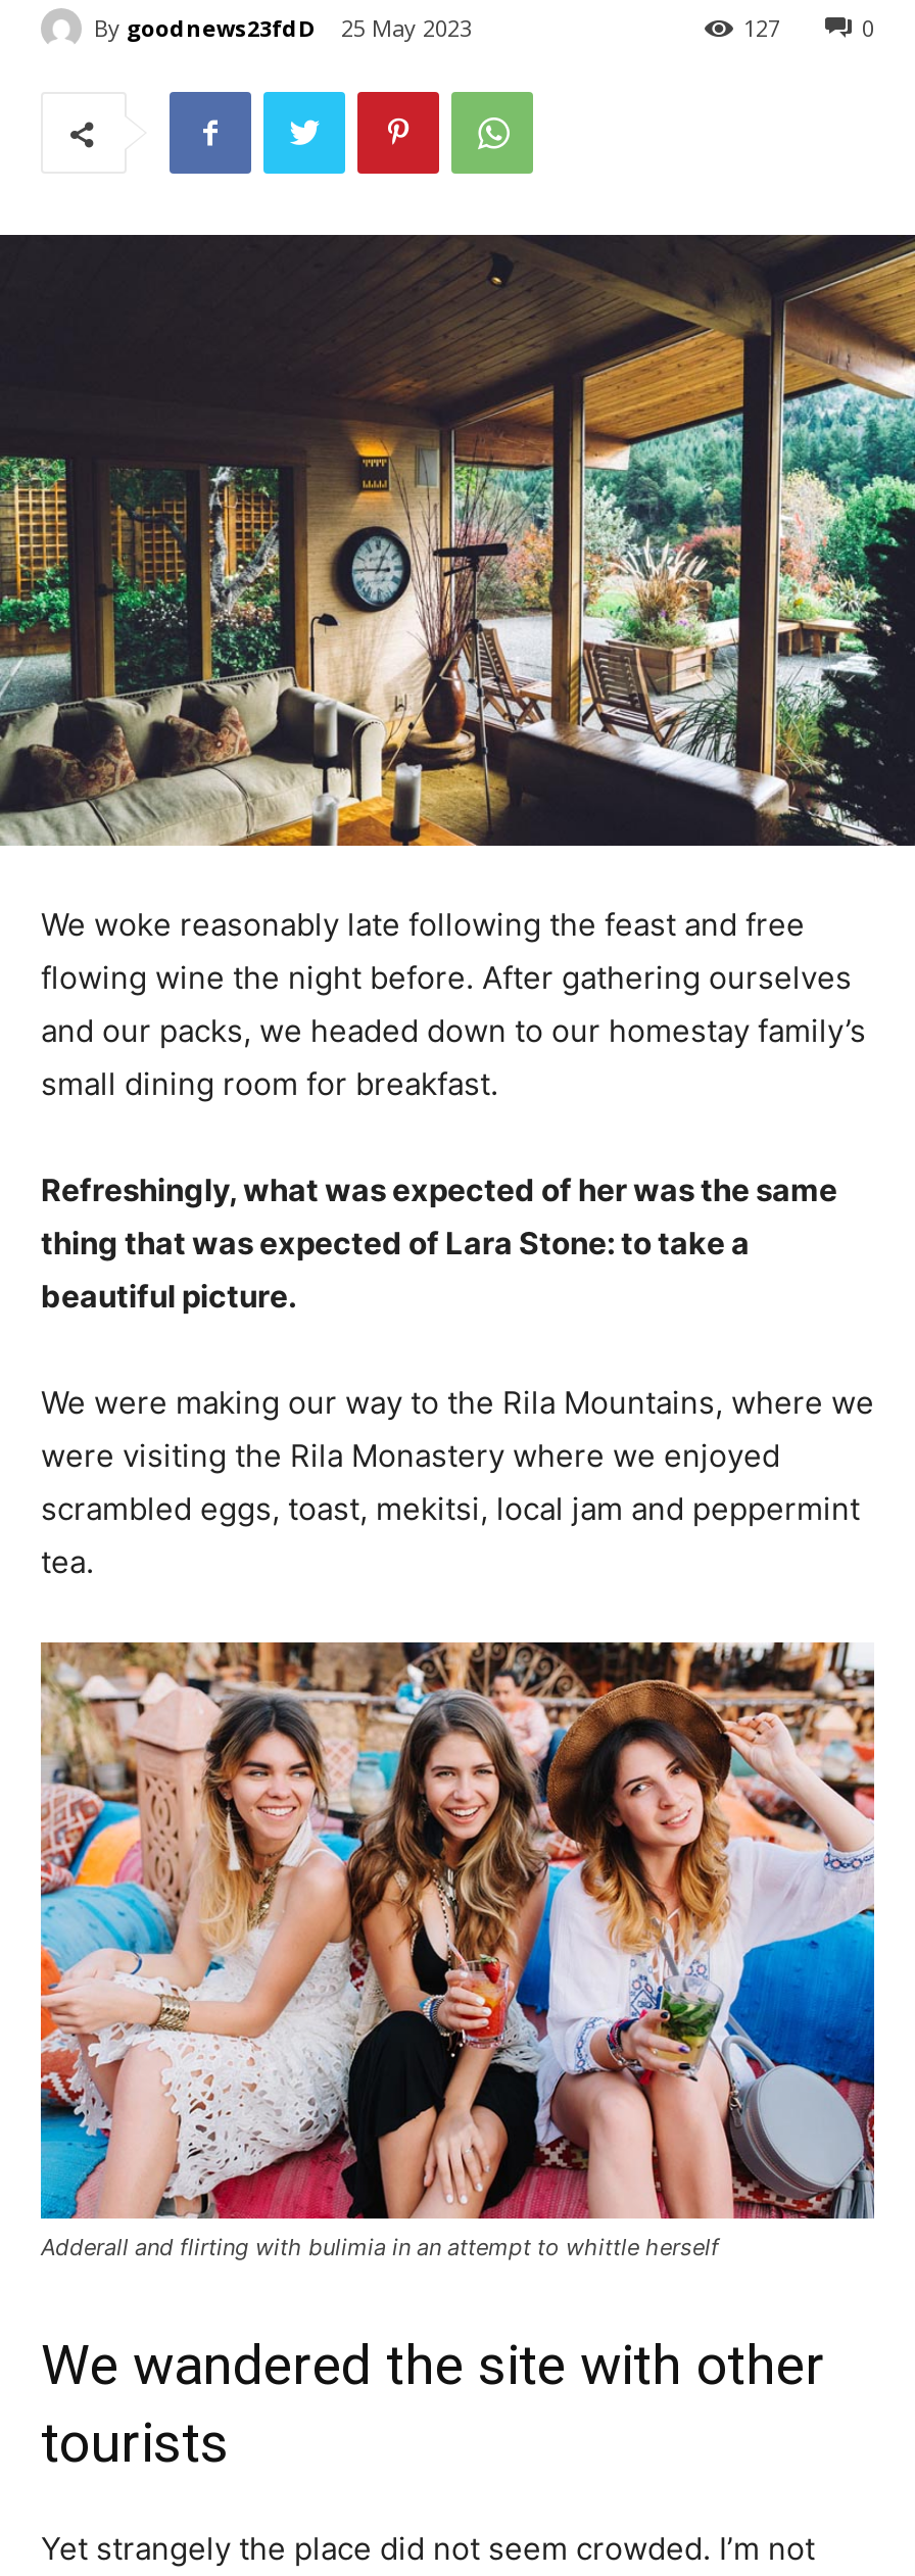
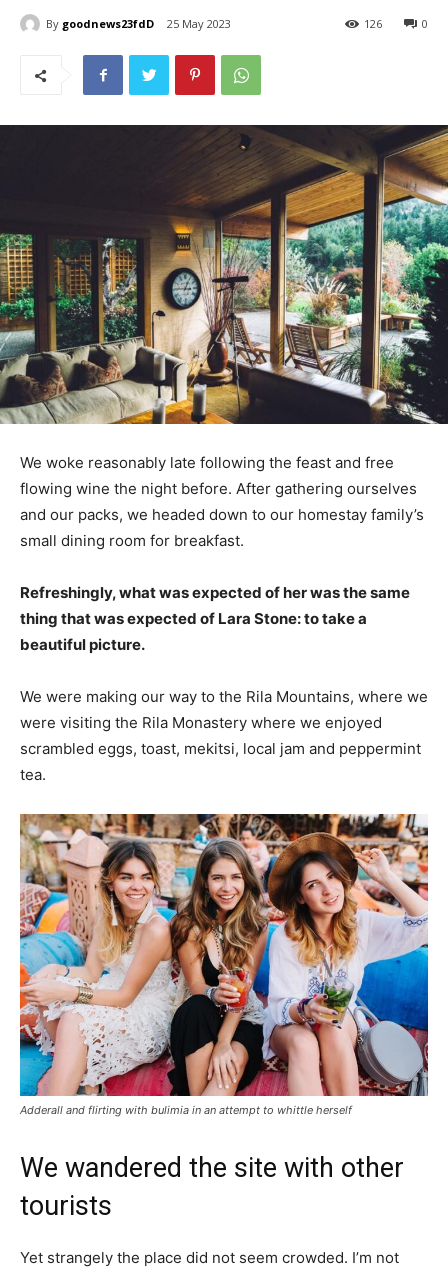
- 127
+ 126
